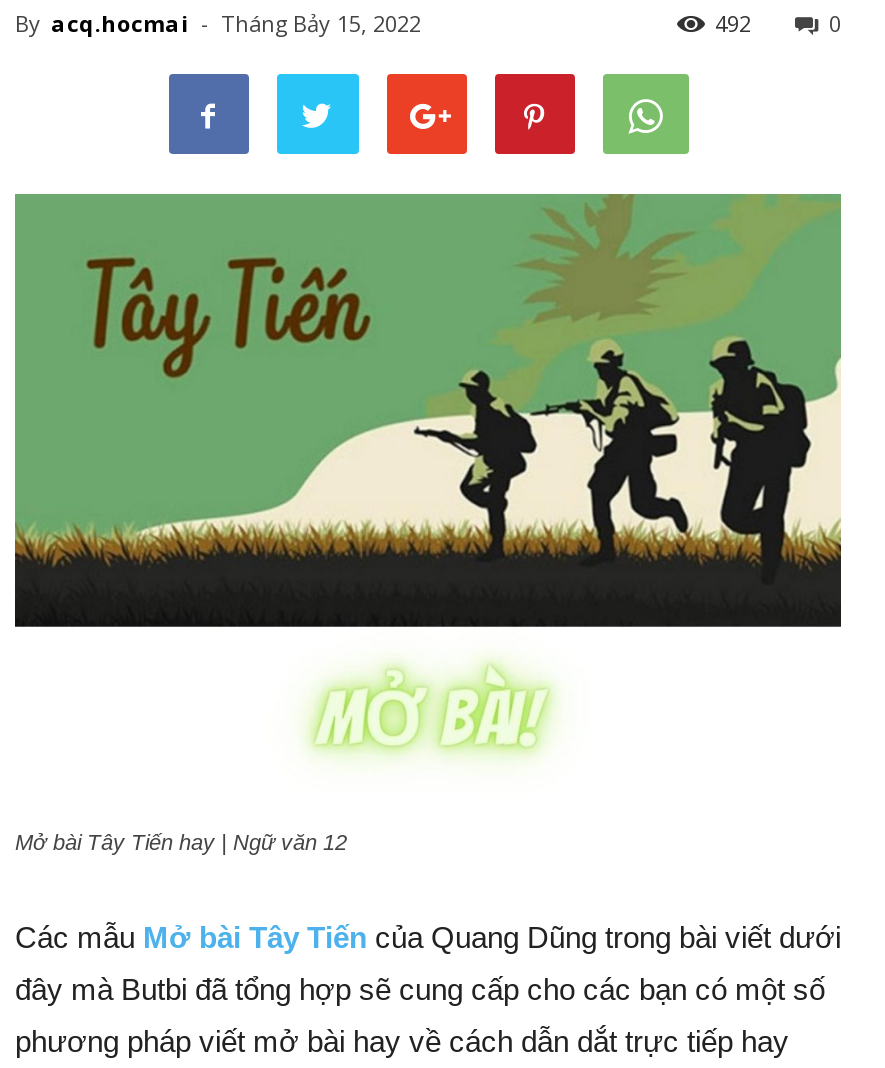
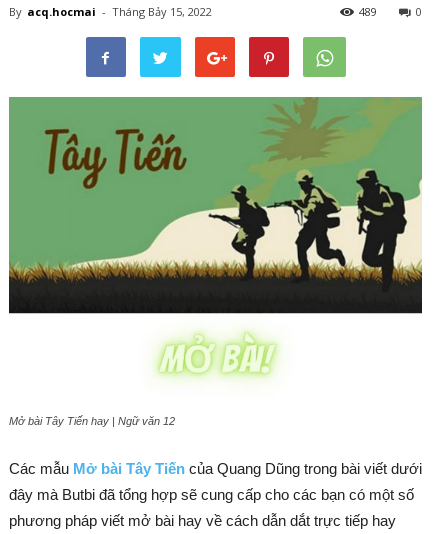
- 492
+ 489
